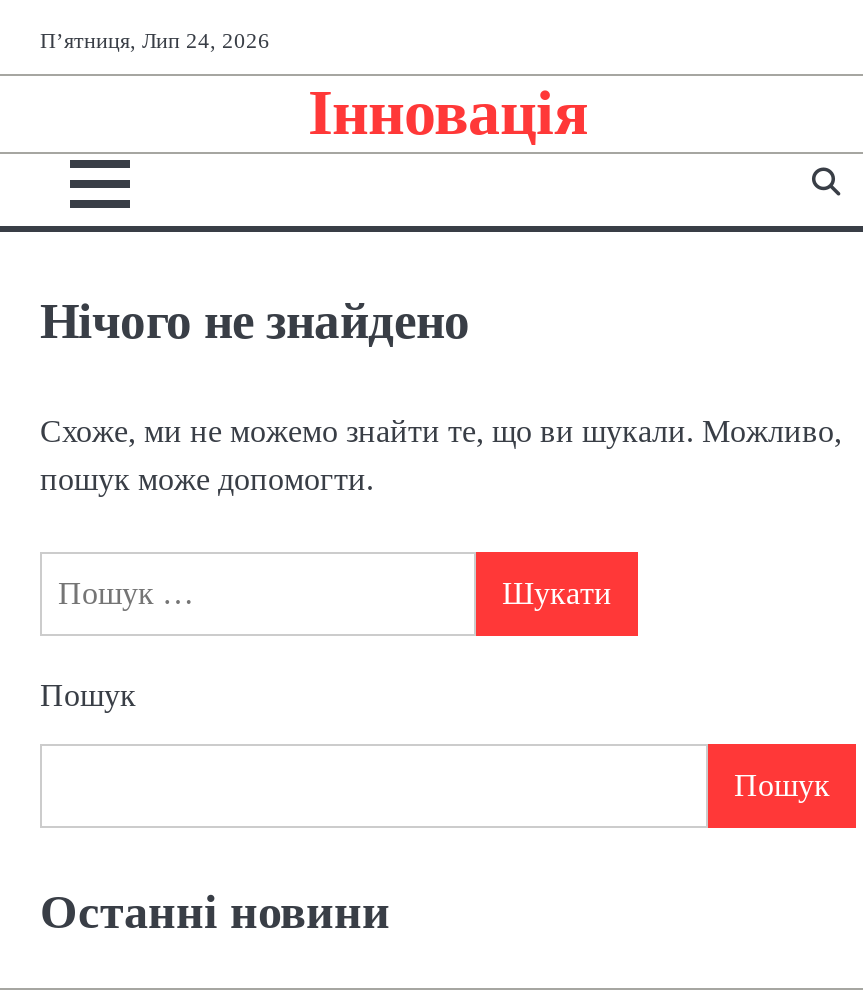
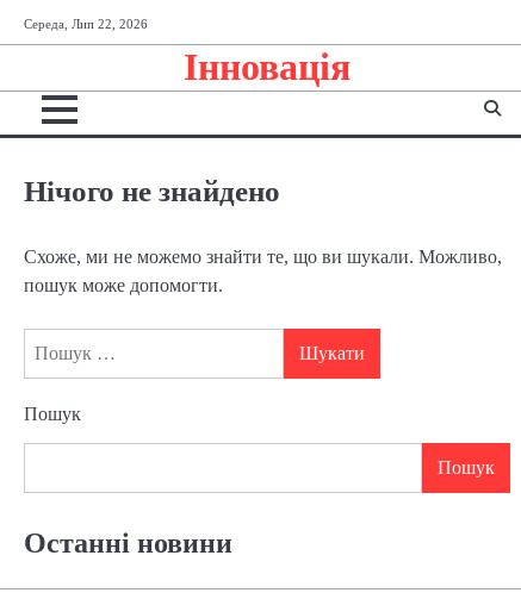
- П’ятниця, Лип 24, 2026
+ Середа, Лип 22, 2026
